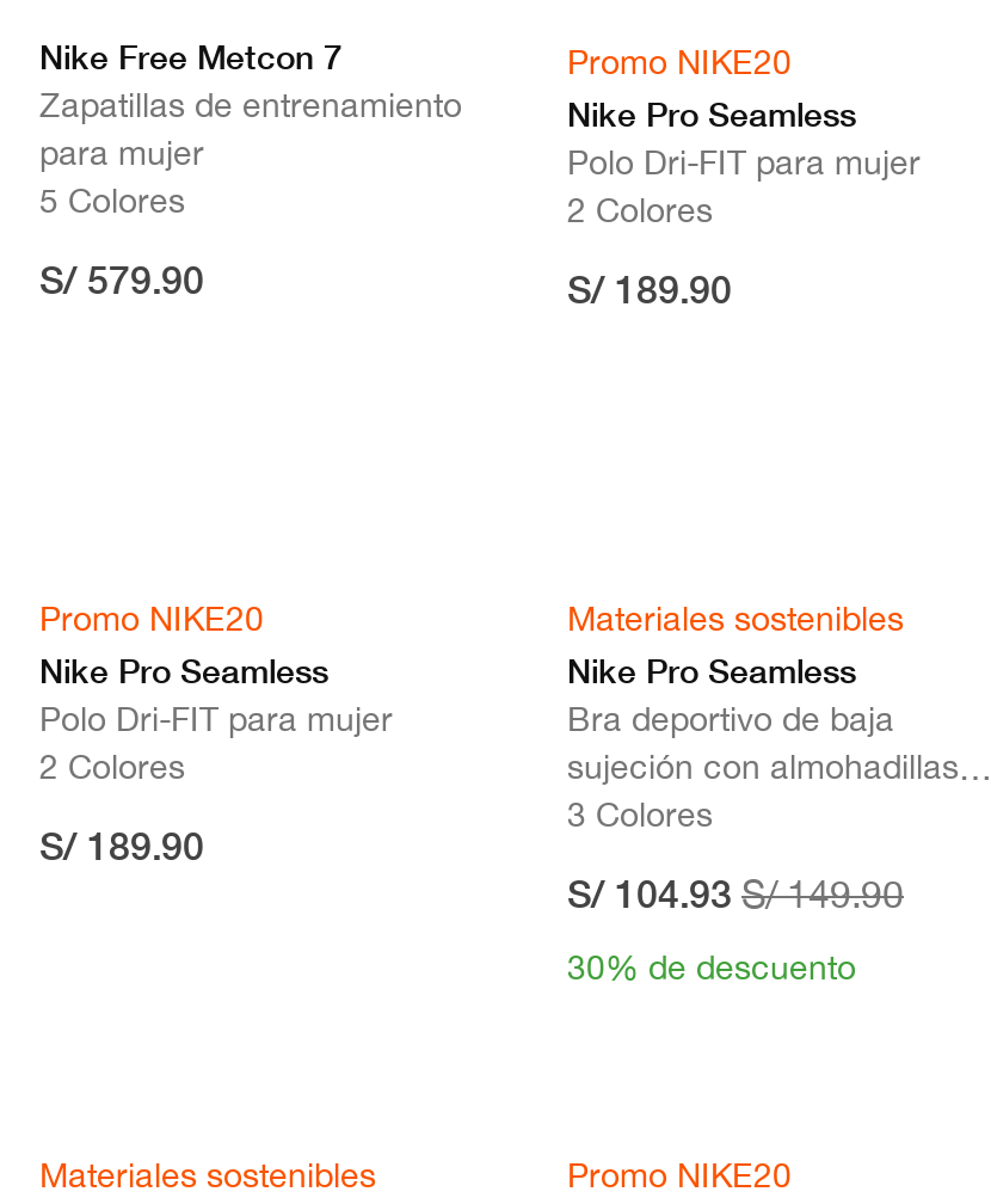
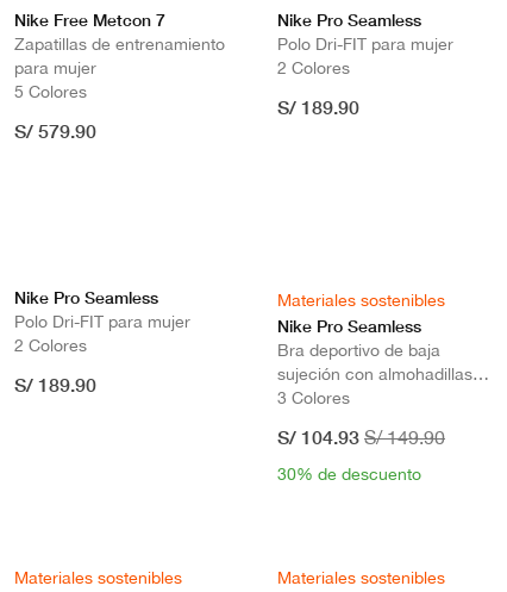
- Promo NIKE20

moved up: Nike Pro Seamless | Polo Dri-FIT para mujer | 2 Colores | S/ 189.90 | Nike Pro Seamless | Polo Dri-FIT para mujer | 2 Colores | S/ 189.90

- Promo NIKE20

- Promo NIKE20
+ Materiales sostenibles
